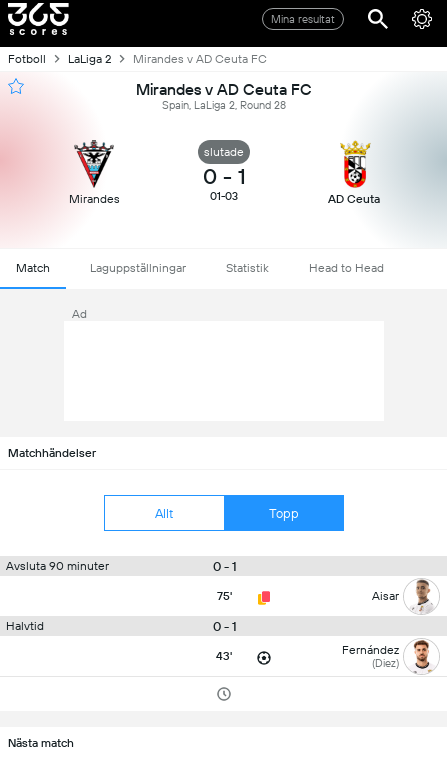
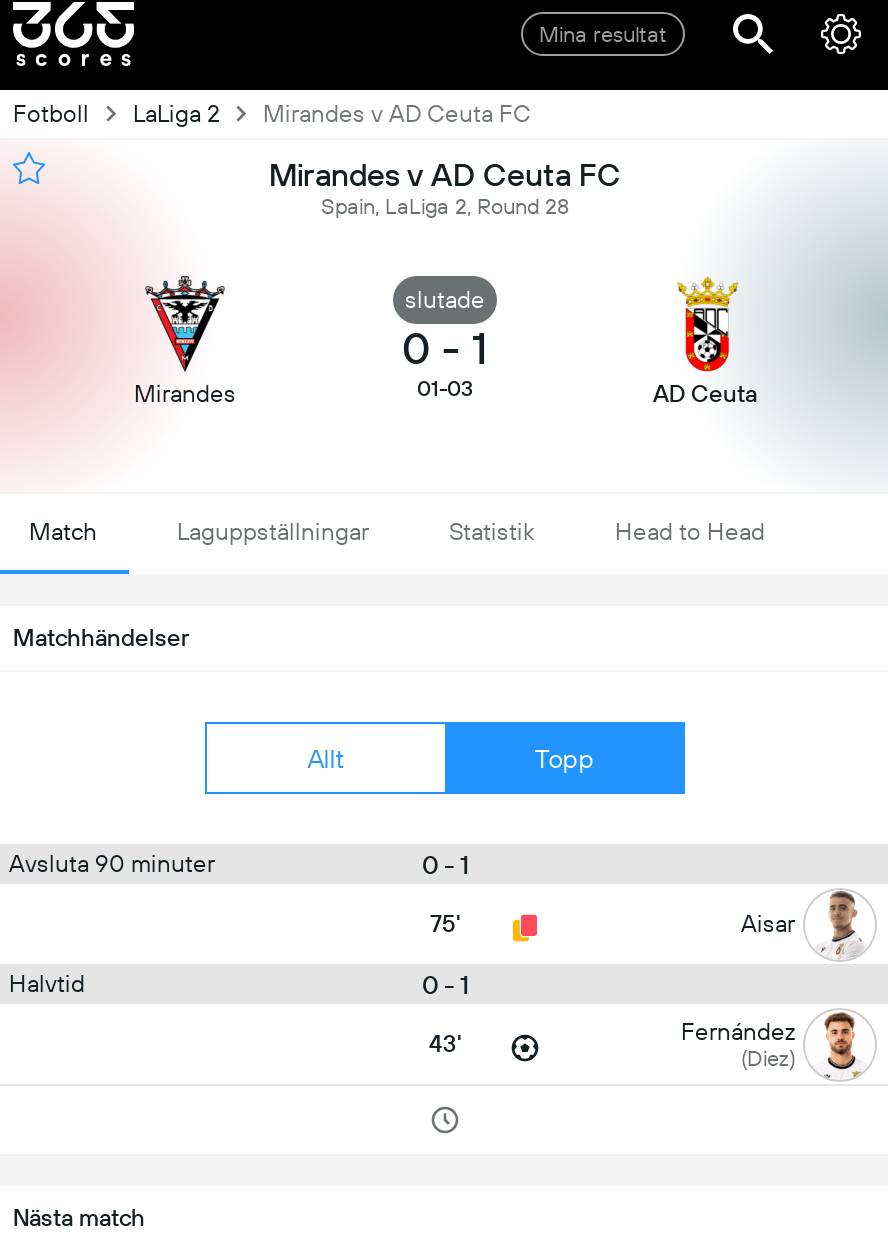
- Ad
